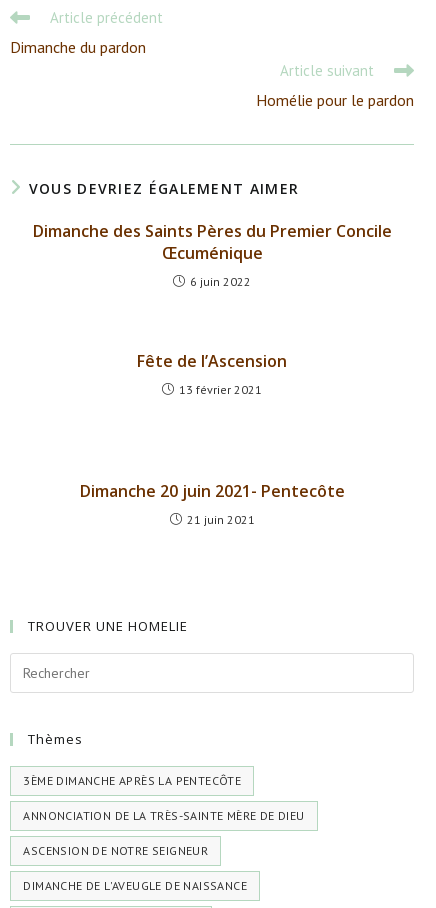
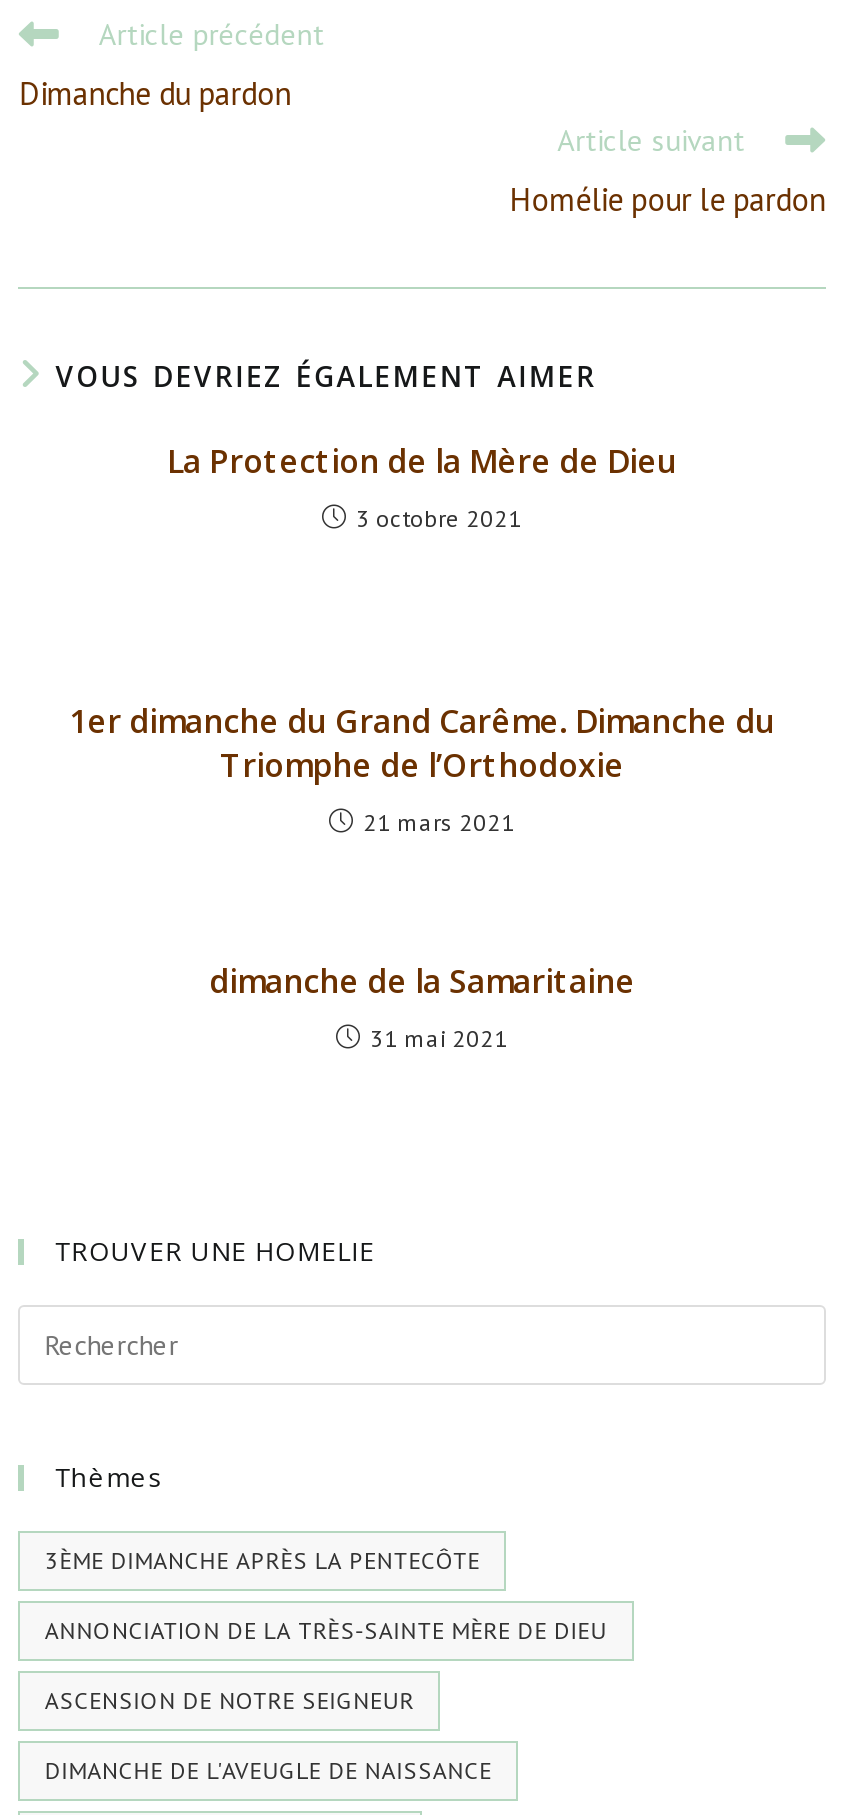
- Dimanche des Saints Pères du Premier Concile
- Œcuménique
+ La Protection de la Mère de Dieu

- 6 juin 2022
+ 3 octobre 2021

- Fête de l’Ascension
+ 1er dimanche du Grand Carême. Dimanche du
+ Triomphe de l’Orthodoxie

- 13 février 2021
+ 21 mars 2021

- Dimanche 20 juin 2021- Pentecôte
+ dimanche de la Samaritaine

- 21 juin 2021
+ 31 mai 2021
